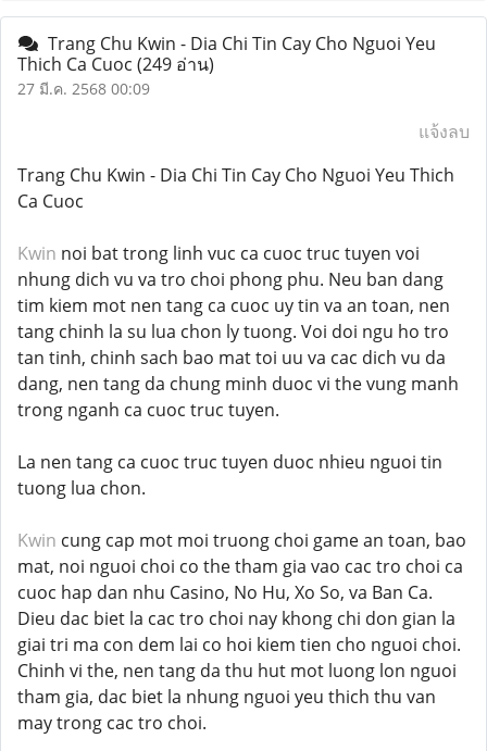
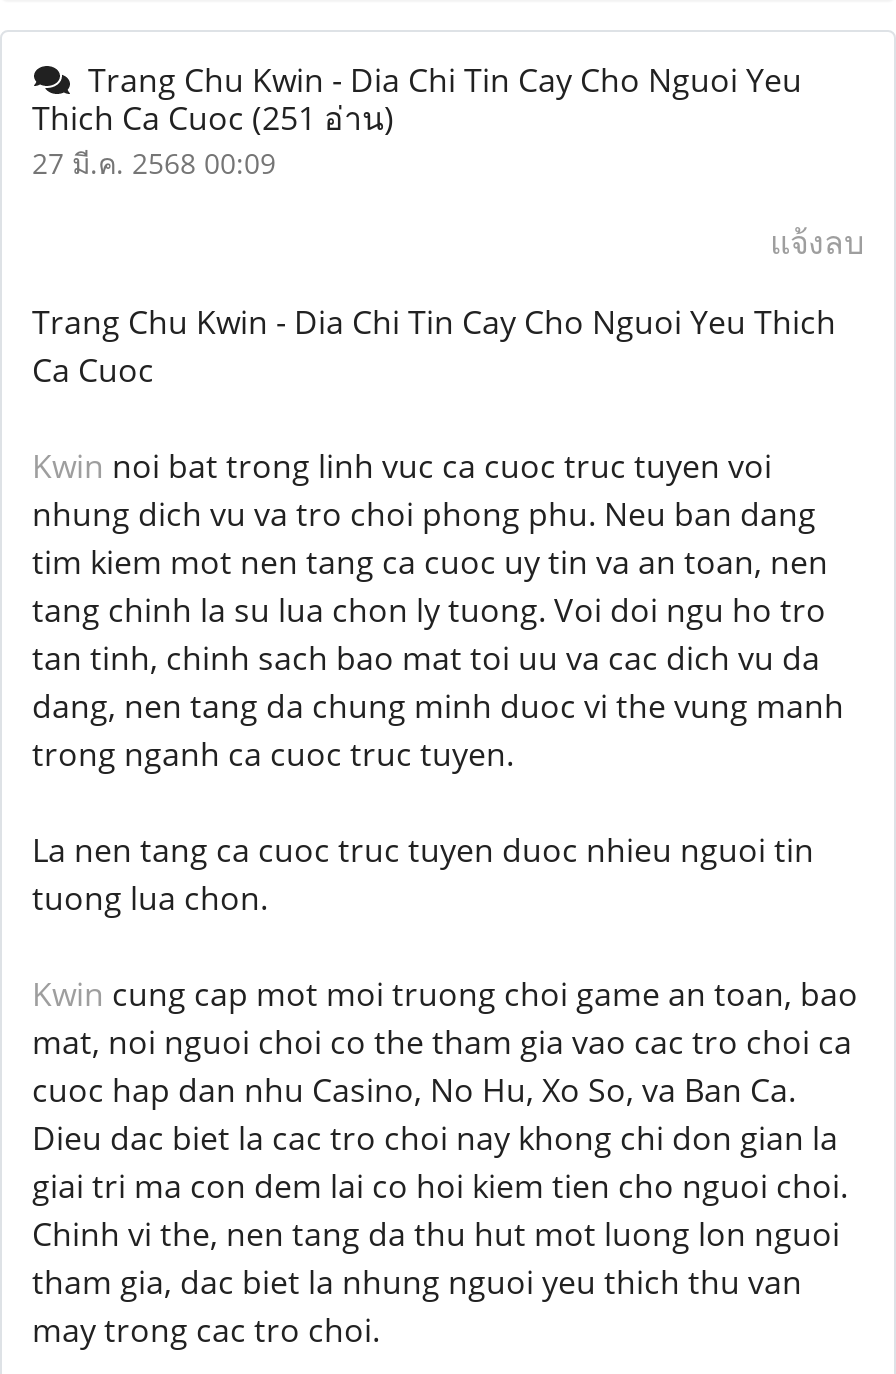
- Thich Ca Cuoc (249 อ่าน)
+ Thich Ca Cuoc (251 อ่าน)
